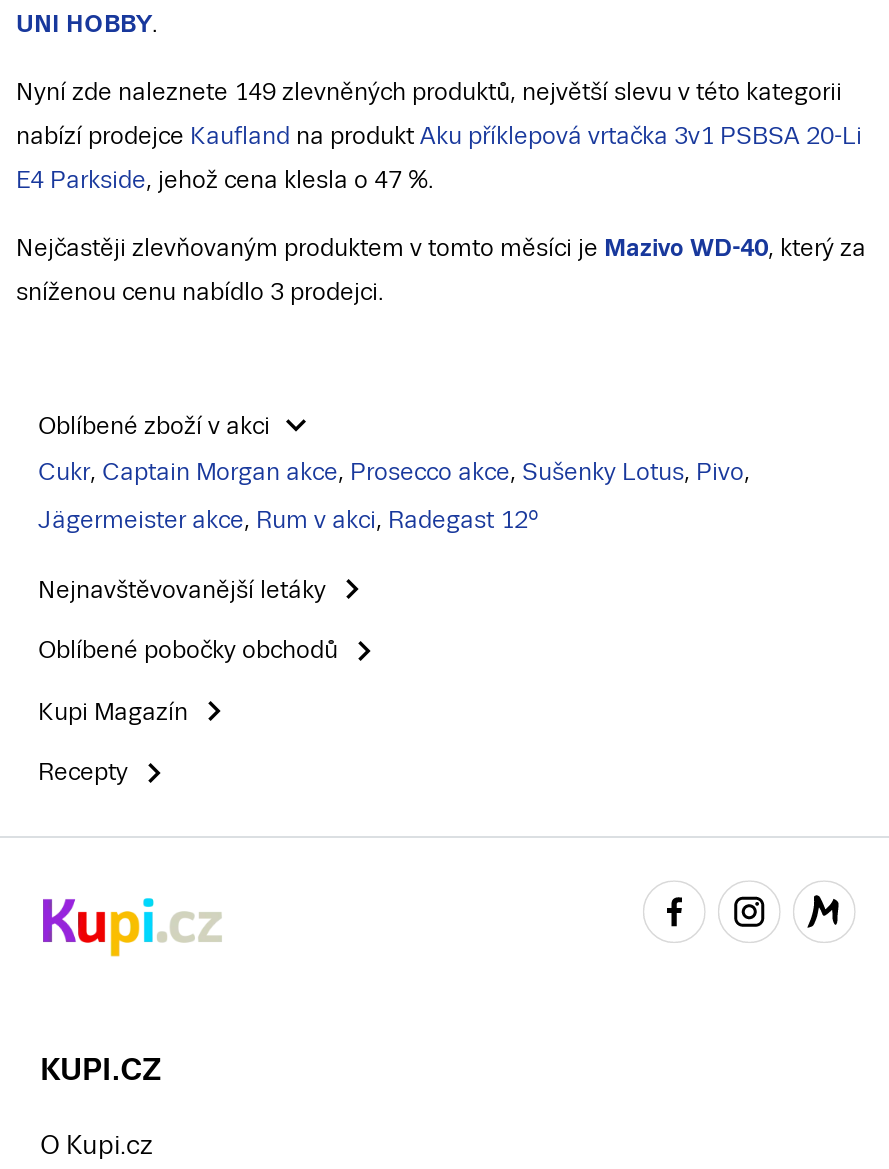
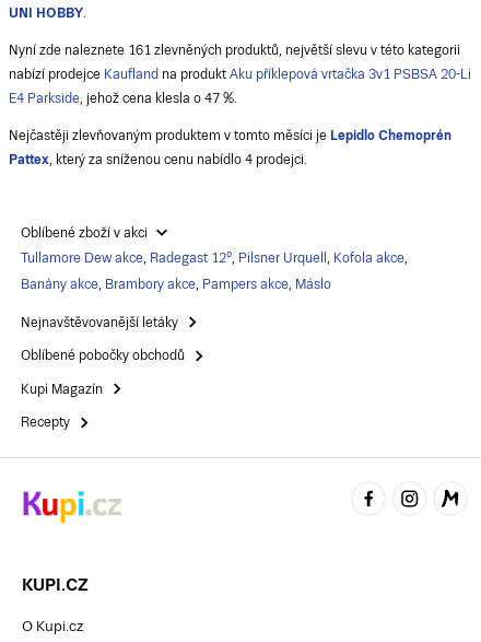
- Nyní zde naleznete 149 zlevněných produktů, největší slevu v této kategorii
+ Nyní zde naleznete 161 zlevněných produktů, největší slevu v této kategorii

- Nejčastěji zlevňovaným produktem v tomto měsíci je Mazivo WD-40, který za
+ Nejčastěji zlevňovaným produktem v tomto měsíci je Lepidlo Chemoprén

- sníženou cenu nabídlo 3 prodejci.
+ Pattex, který za sníženou cenu nabídlo 4 prodejci.

- Cukr, Captain Morgan akce, Prosecco akce, Sušenky Lotus, Pivo,
+ Tullamore Dew akce, Radegast 12°, Pilsner Urquell, Kofola akce,

- Jägermeister akce, Rum v akci, Radegast 12°
+ Banány akce, Brambory akce, Pampers akce, Máslo
